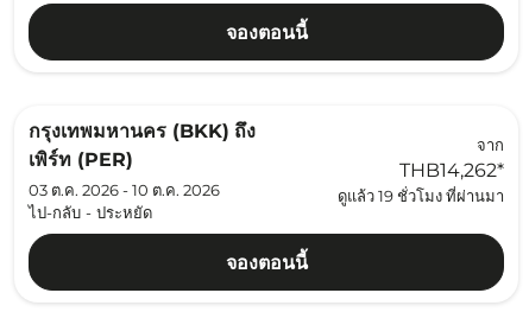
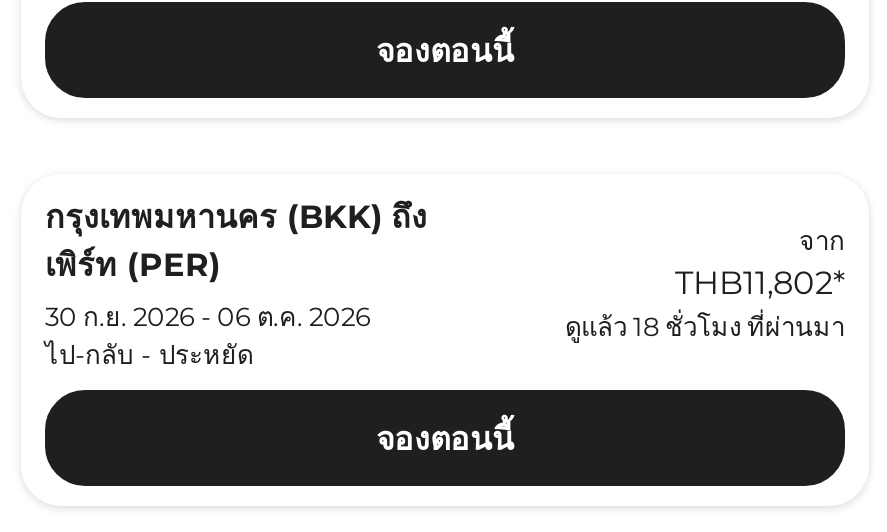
- THB14,262*
- ดูแล้ว 19 ชั่วโมง ที่ผ่านมา
+ THB11,802*
+ ดูแล้ว 18 ชั่วโมง ที่ผ่านมา

- 03 ต.ค. 2026 - 10 ต.ค. 2026
+ 30 ก.ย. 2026 - 06 ต.ค. 2026
